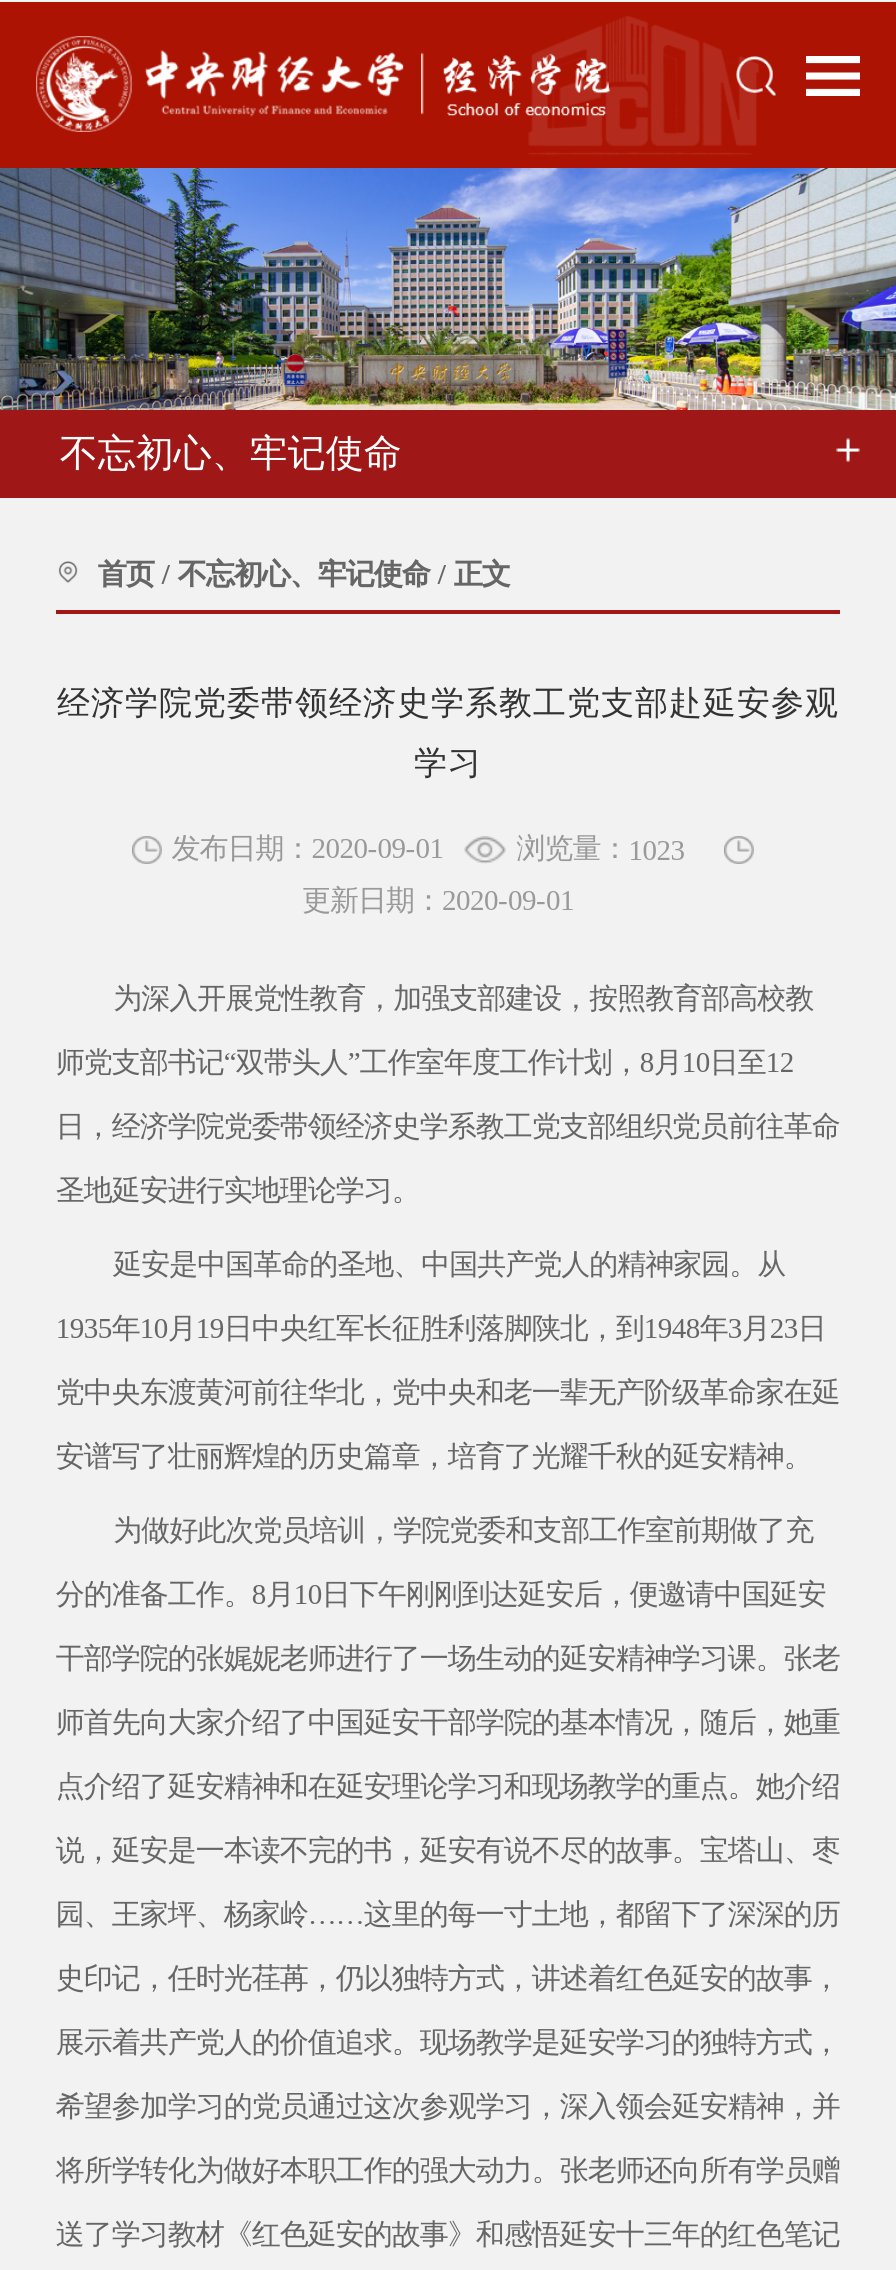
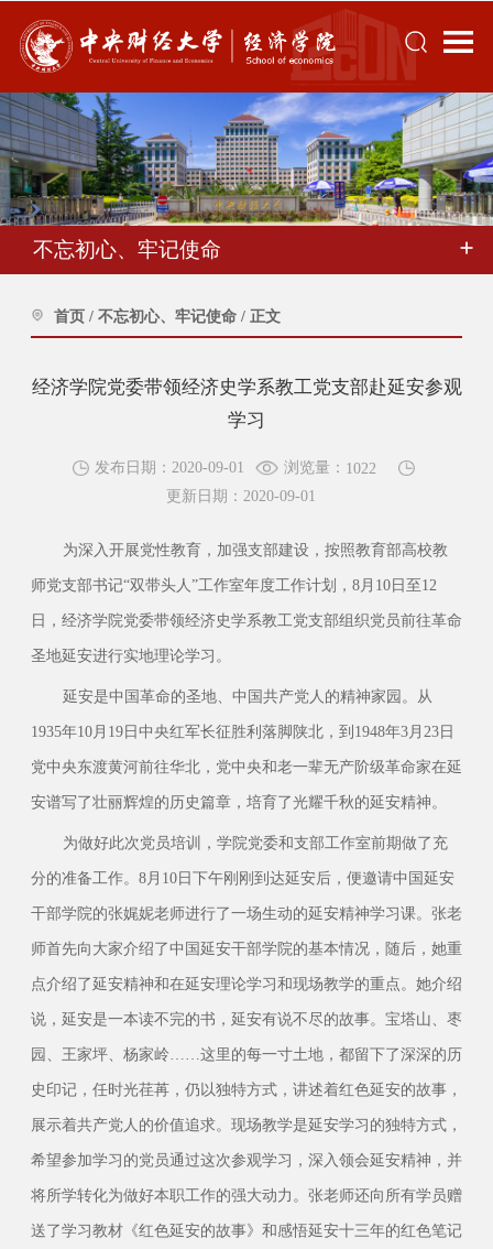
- 浏览量：1023
+ 浏览量：1022
